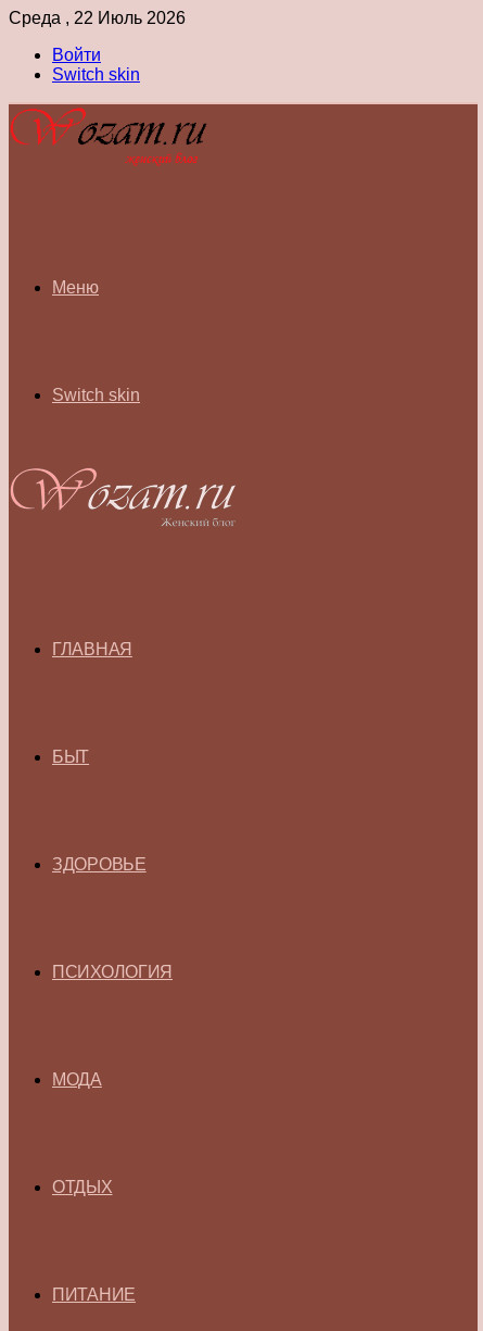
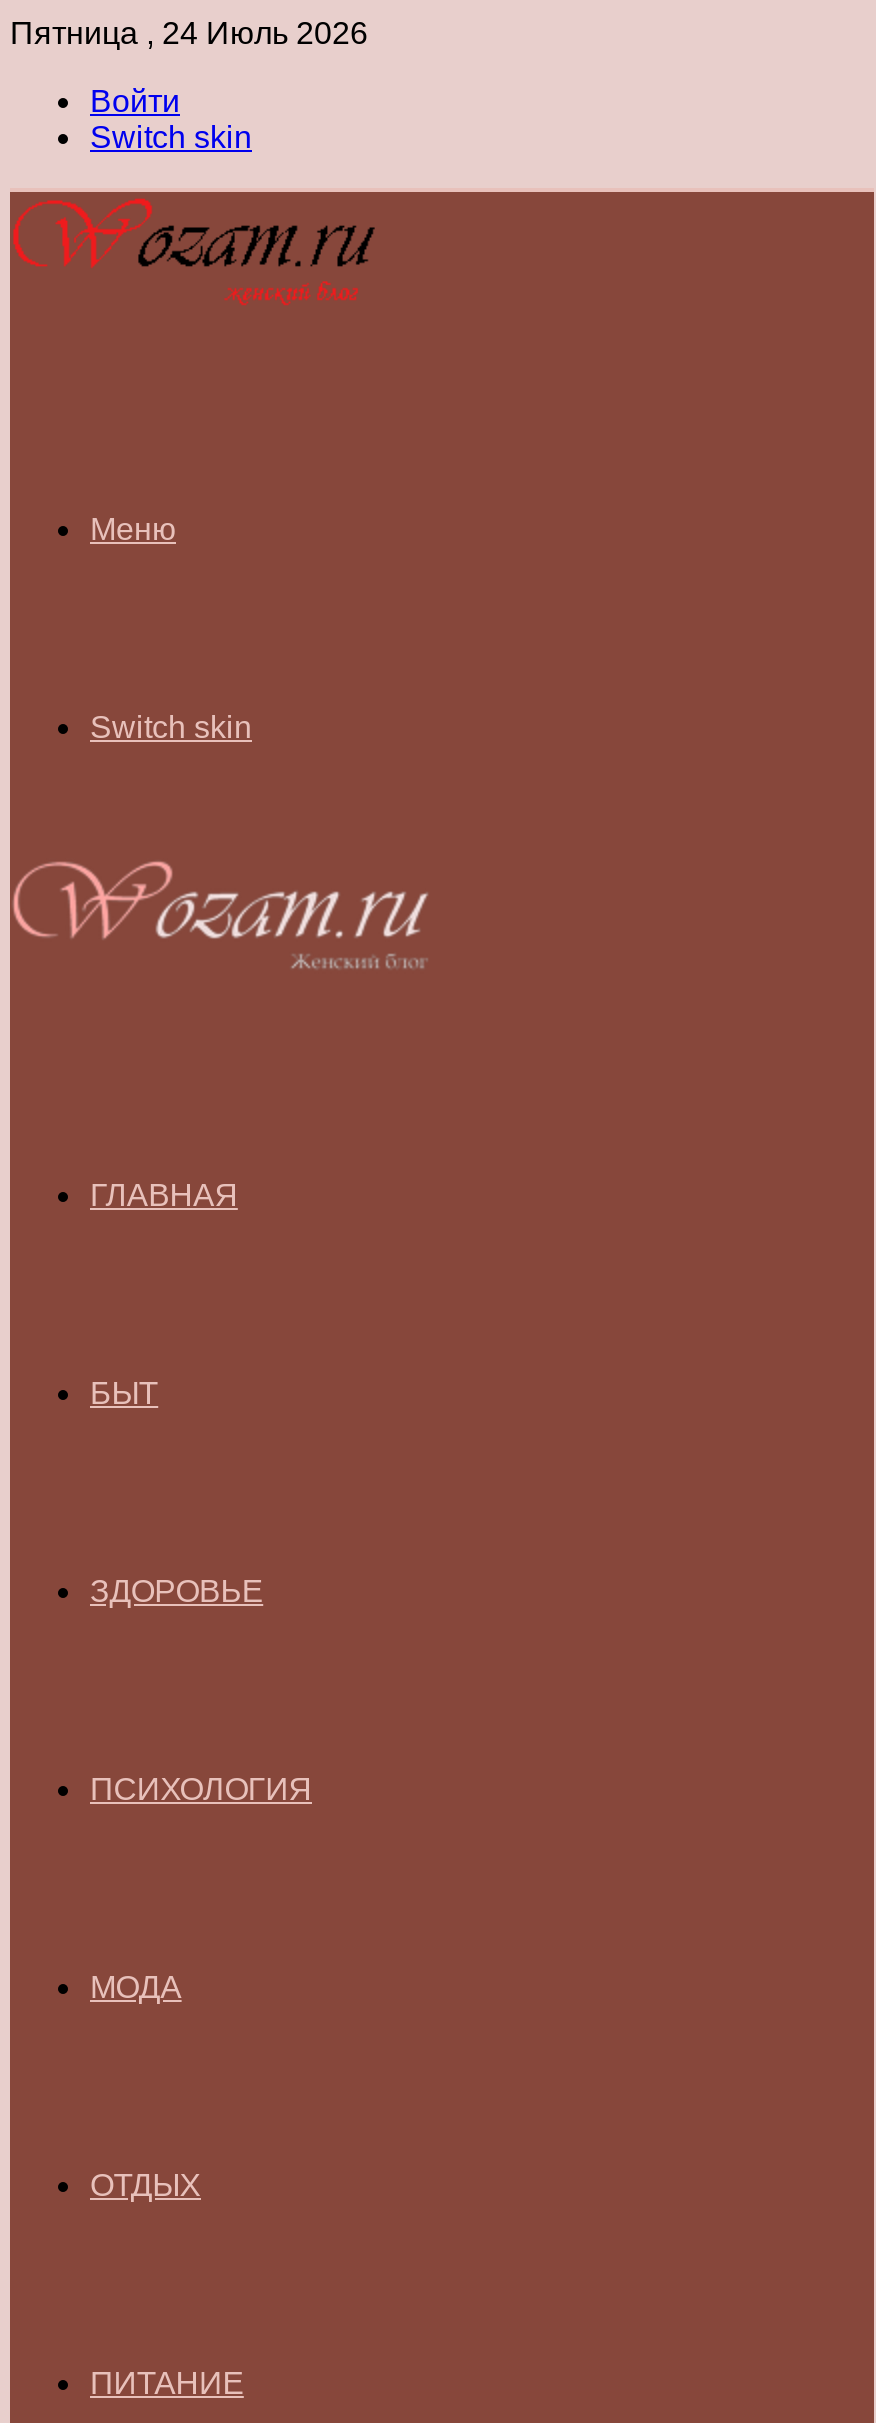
- Среда , 22 Июль 2026
+ Пятница , 24 Июль 2026
